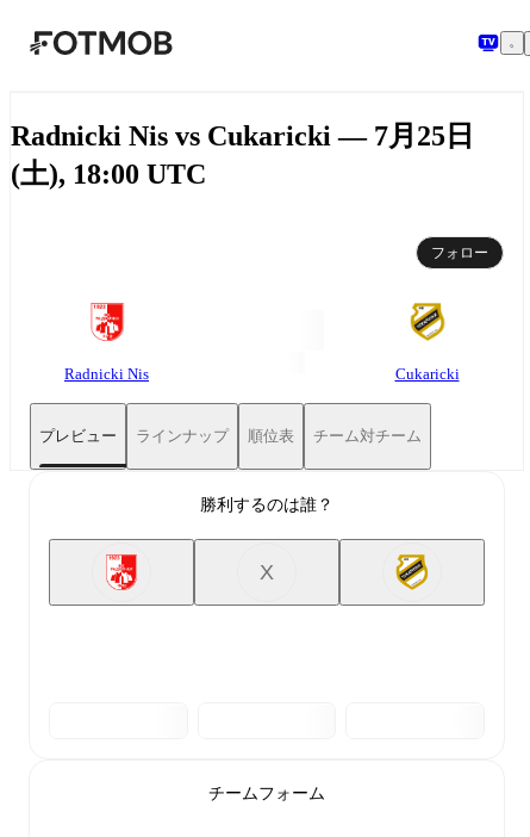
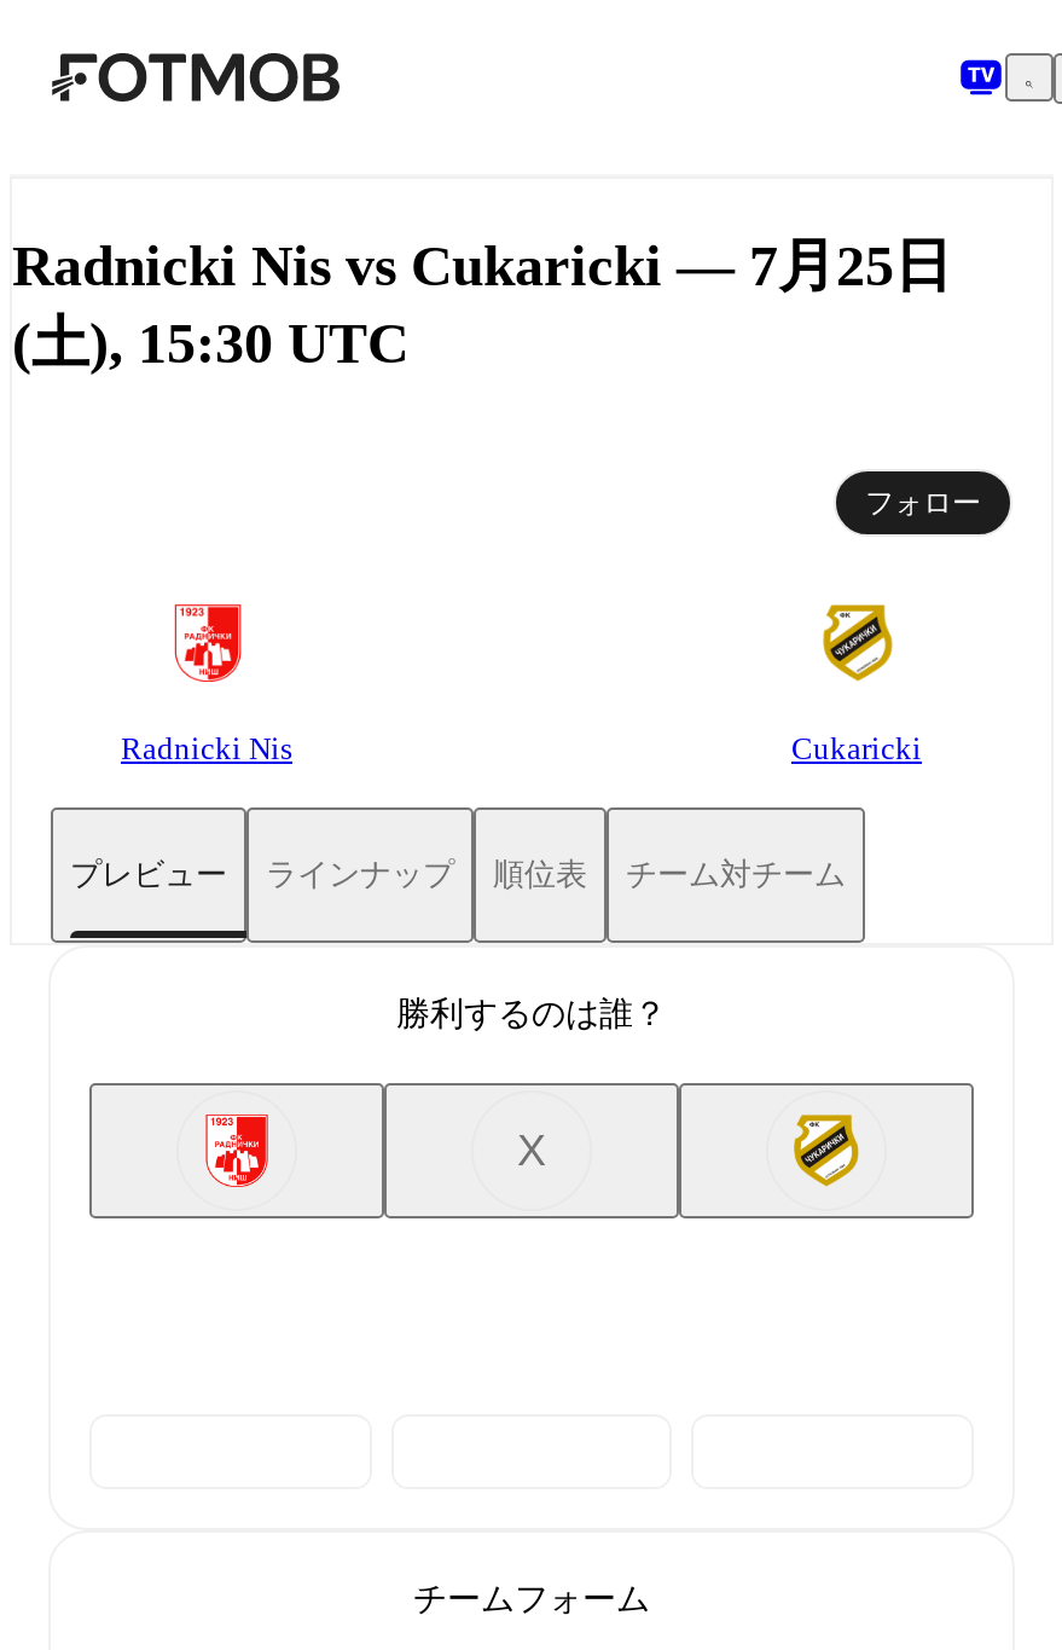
- (土), 18:00 UTC
+ (土), 15:30 UTC
